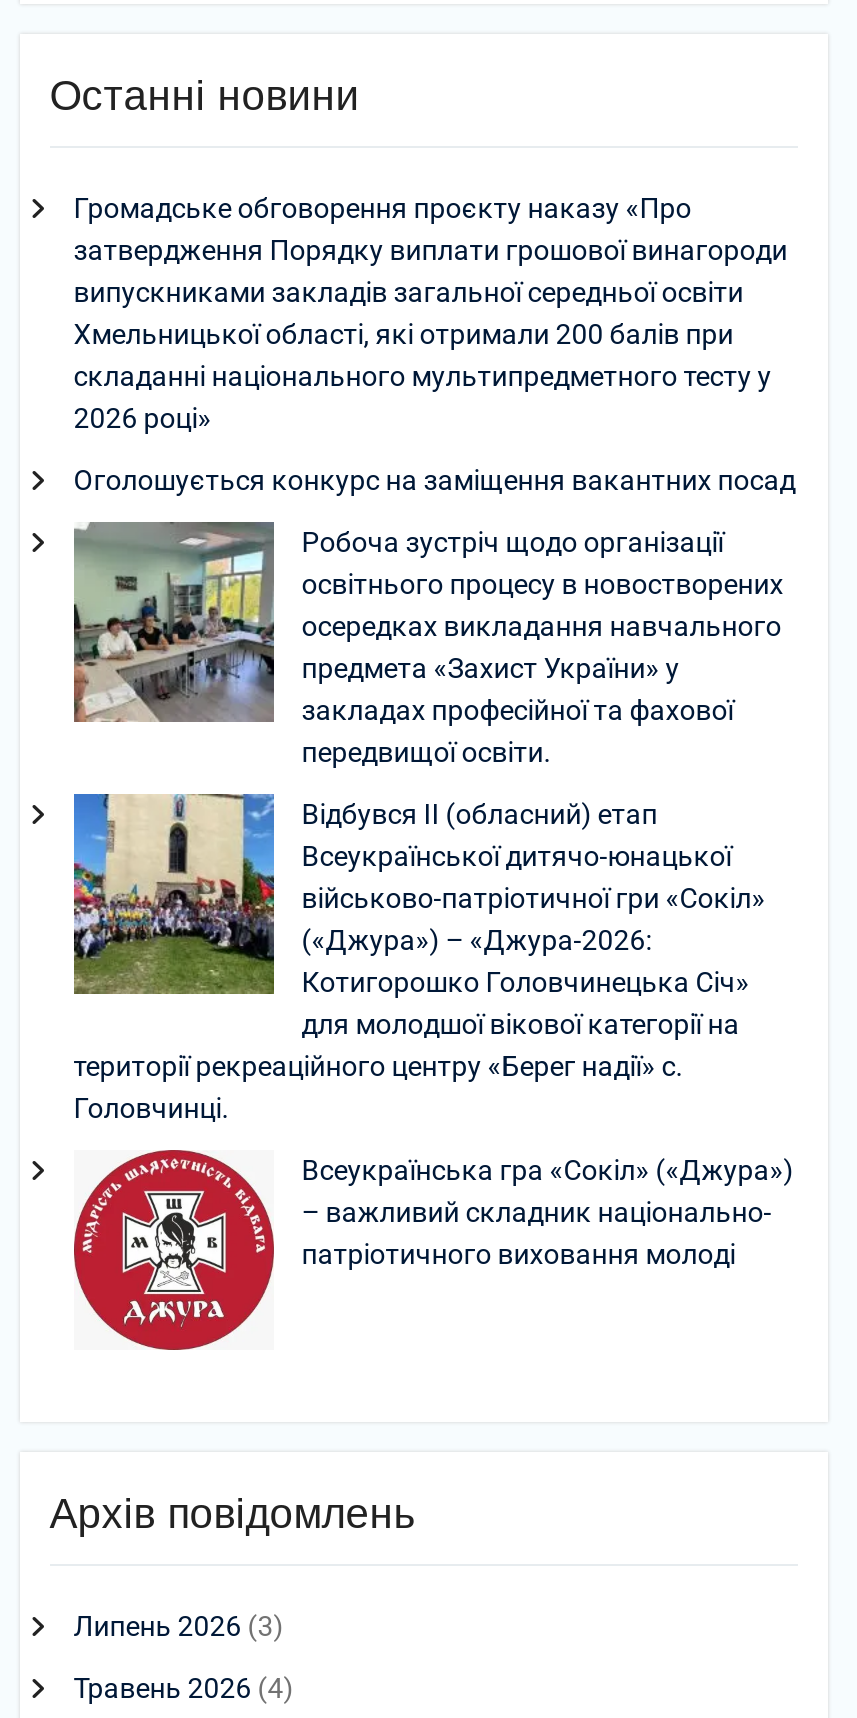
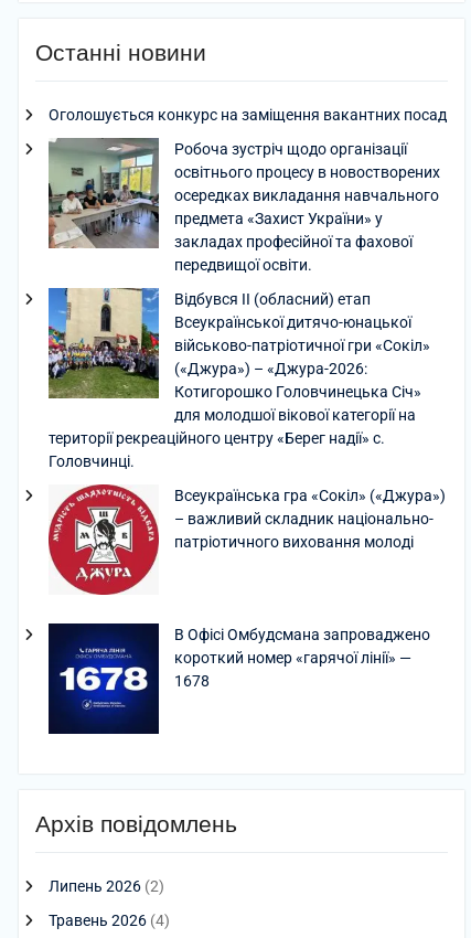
- Громадське обговорення проєкту наказу «Про
- затвердження Порядку виплати грошової винагороди
- випускниками закладів загальної середньої освіти
- Хмельницької області, які отримали 200 балів при
- складанні національного мультипредметного тесту у
- 2026 році»

moved up: [image] | Оголошується конкурс на заміщення вакантних посад | Робоча зустріч щодо організації | ... | – важливий складник національно- | патріотичного виховання молоді

+ [image]
+ В Офісі Омбудсмана запроваджено
+ короткий номер «гарячої лінії» —
+ 1678

- Липень 2026 (3)
+ Липень 2026 (2)
